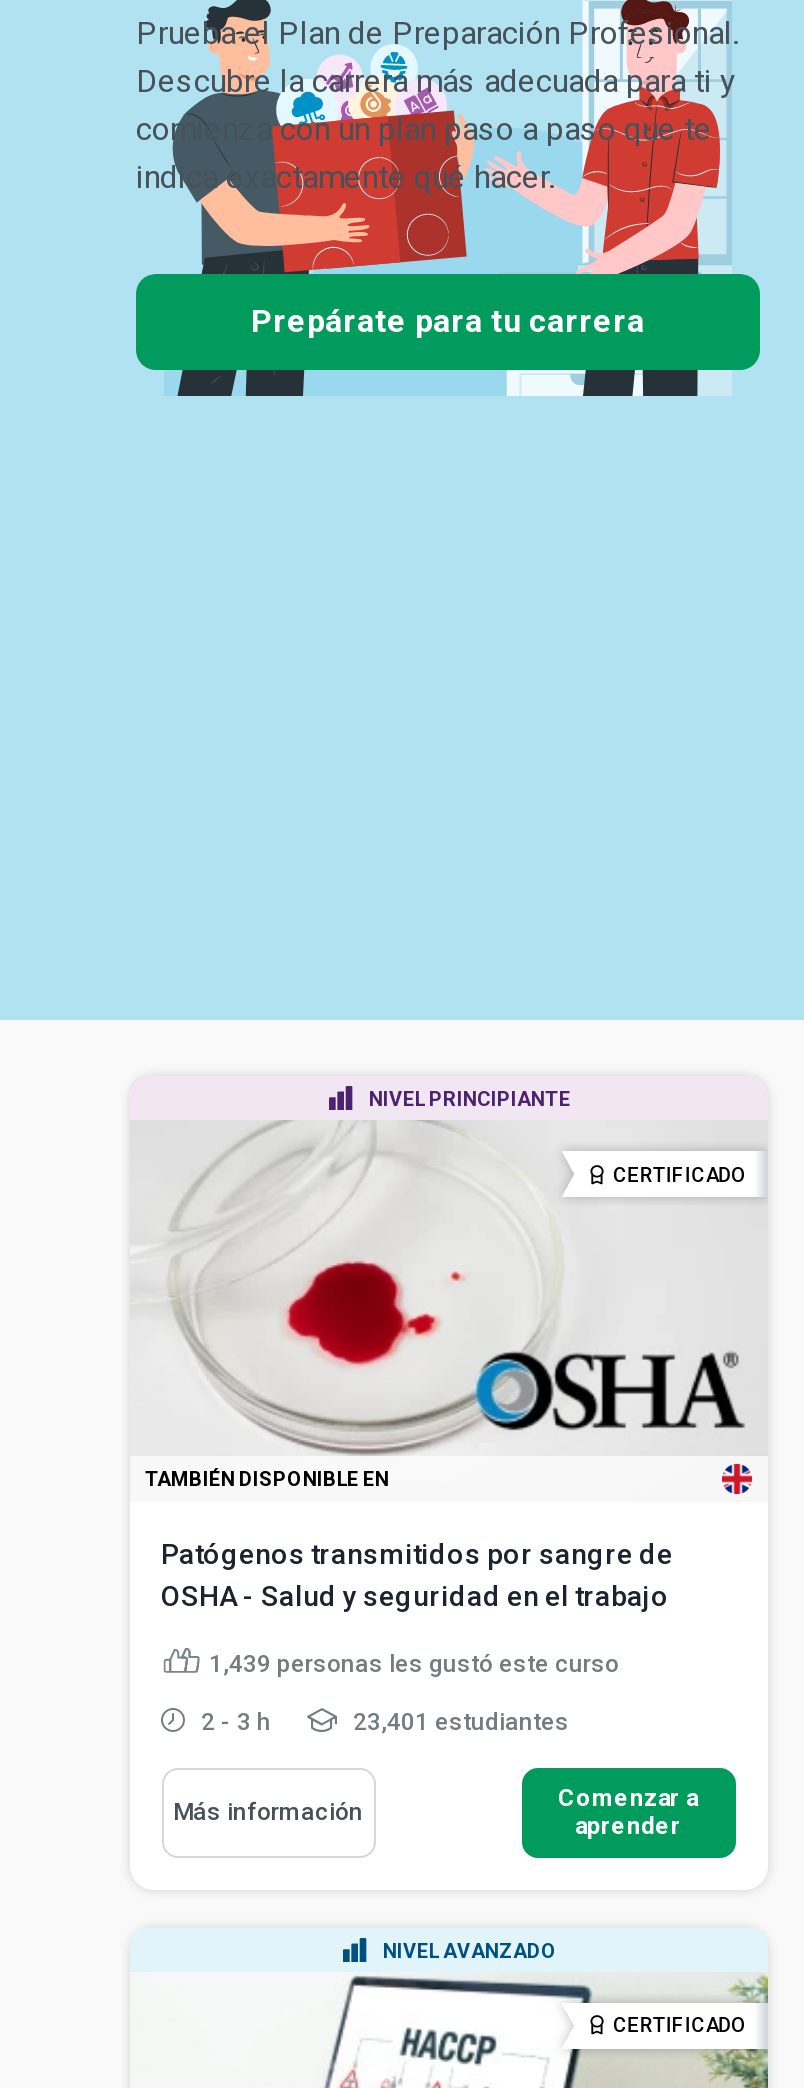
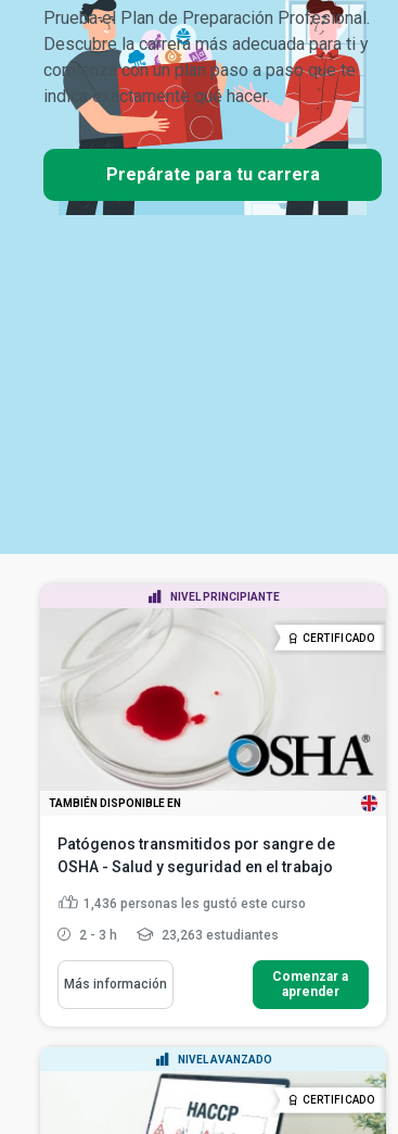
- 1,439 personas les gustó este curso
+ 1,436 personas les gustó este curso

- 23,401 estudiantes
+ 23,263 estudiantes
